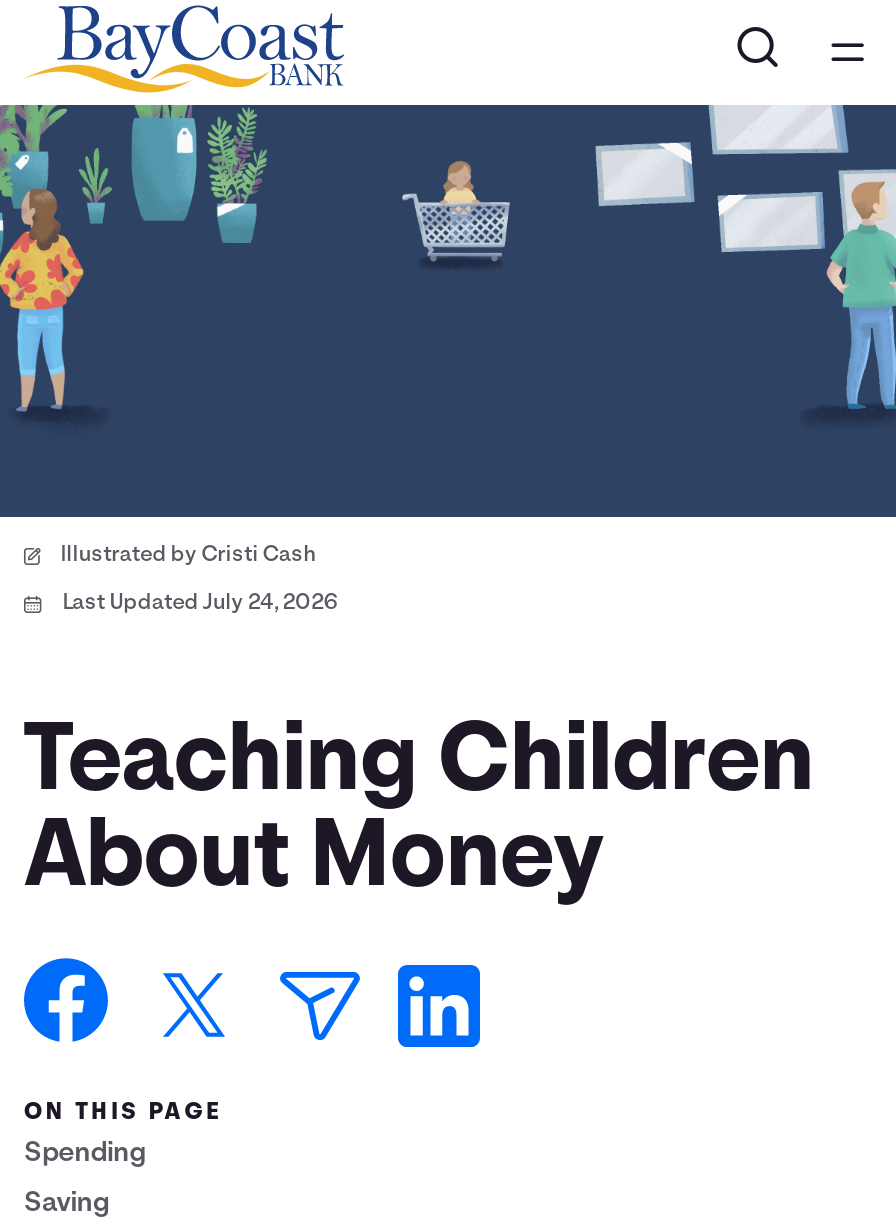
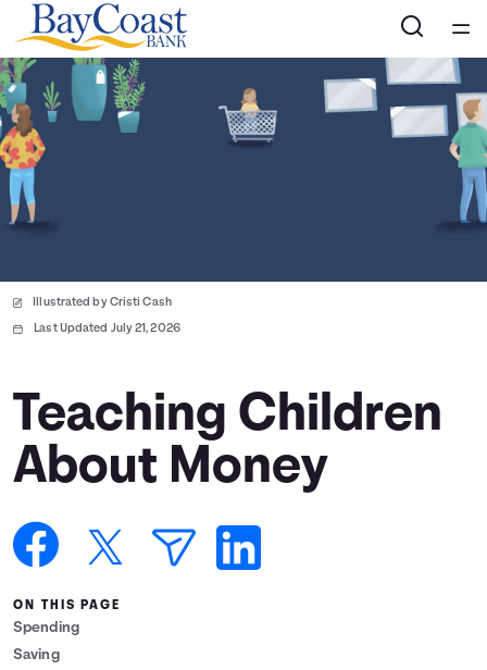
- Last Updated July 24, 2026
+ Last Updated July 21, 2026
